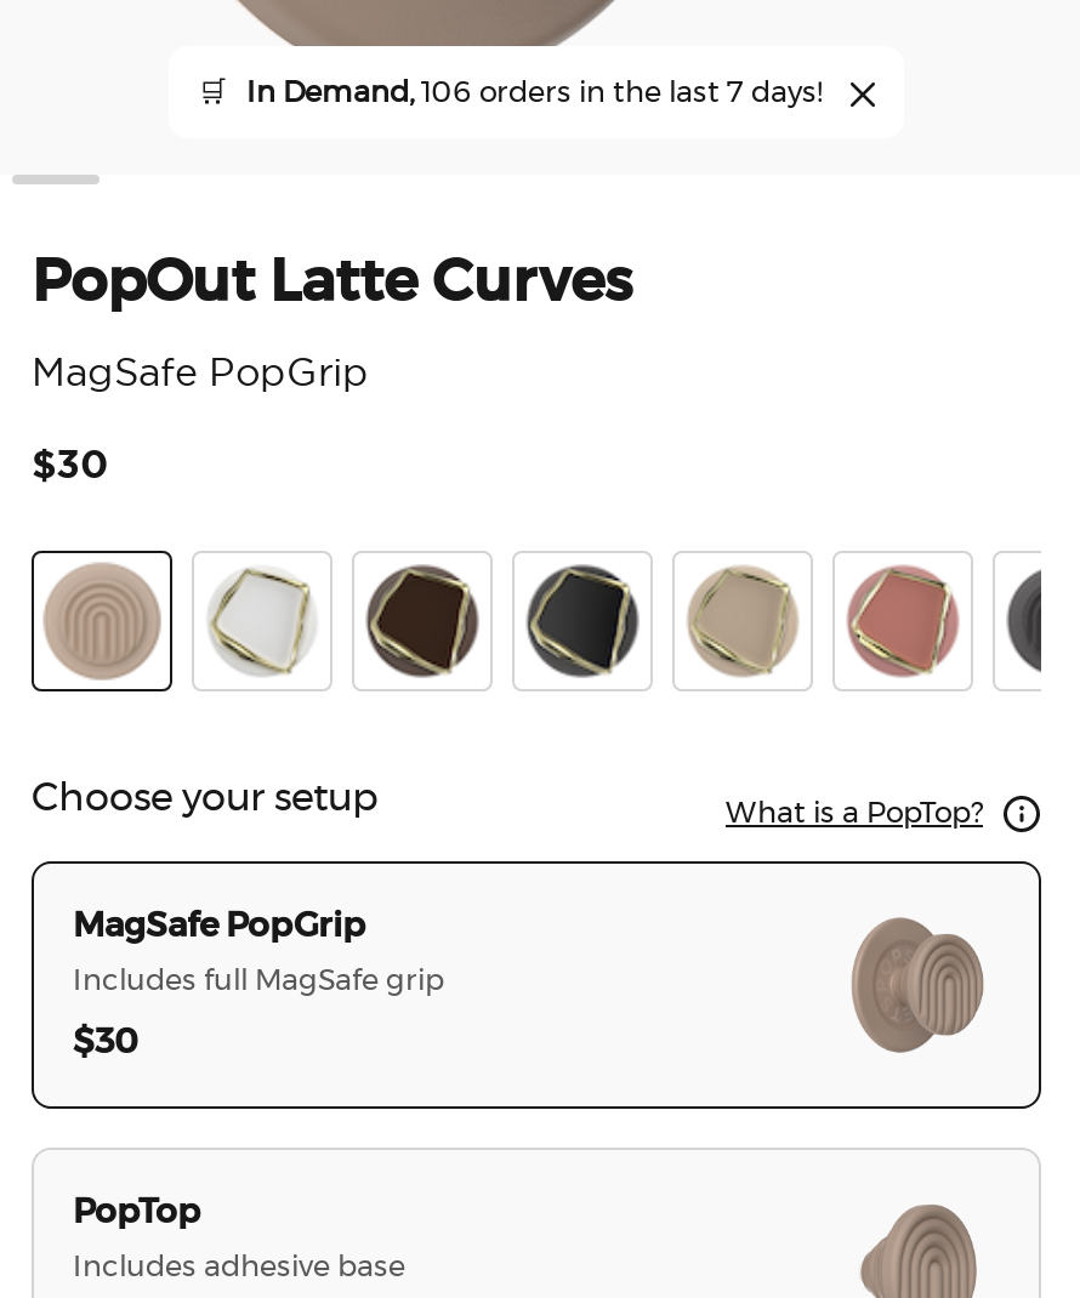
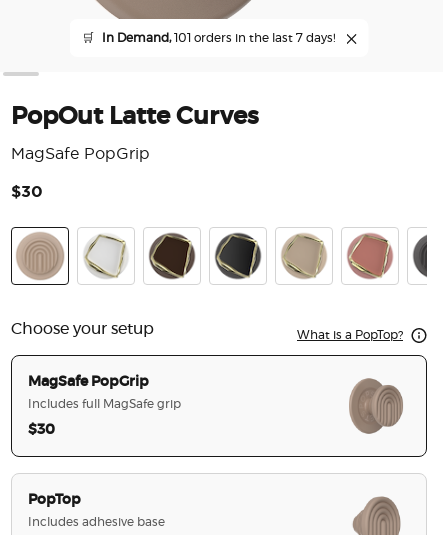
- In Demand, 106 orders in the last 7 days!
+ In Demand, 101 orders in the last 7 days!
